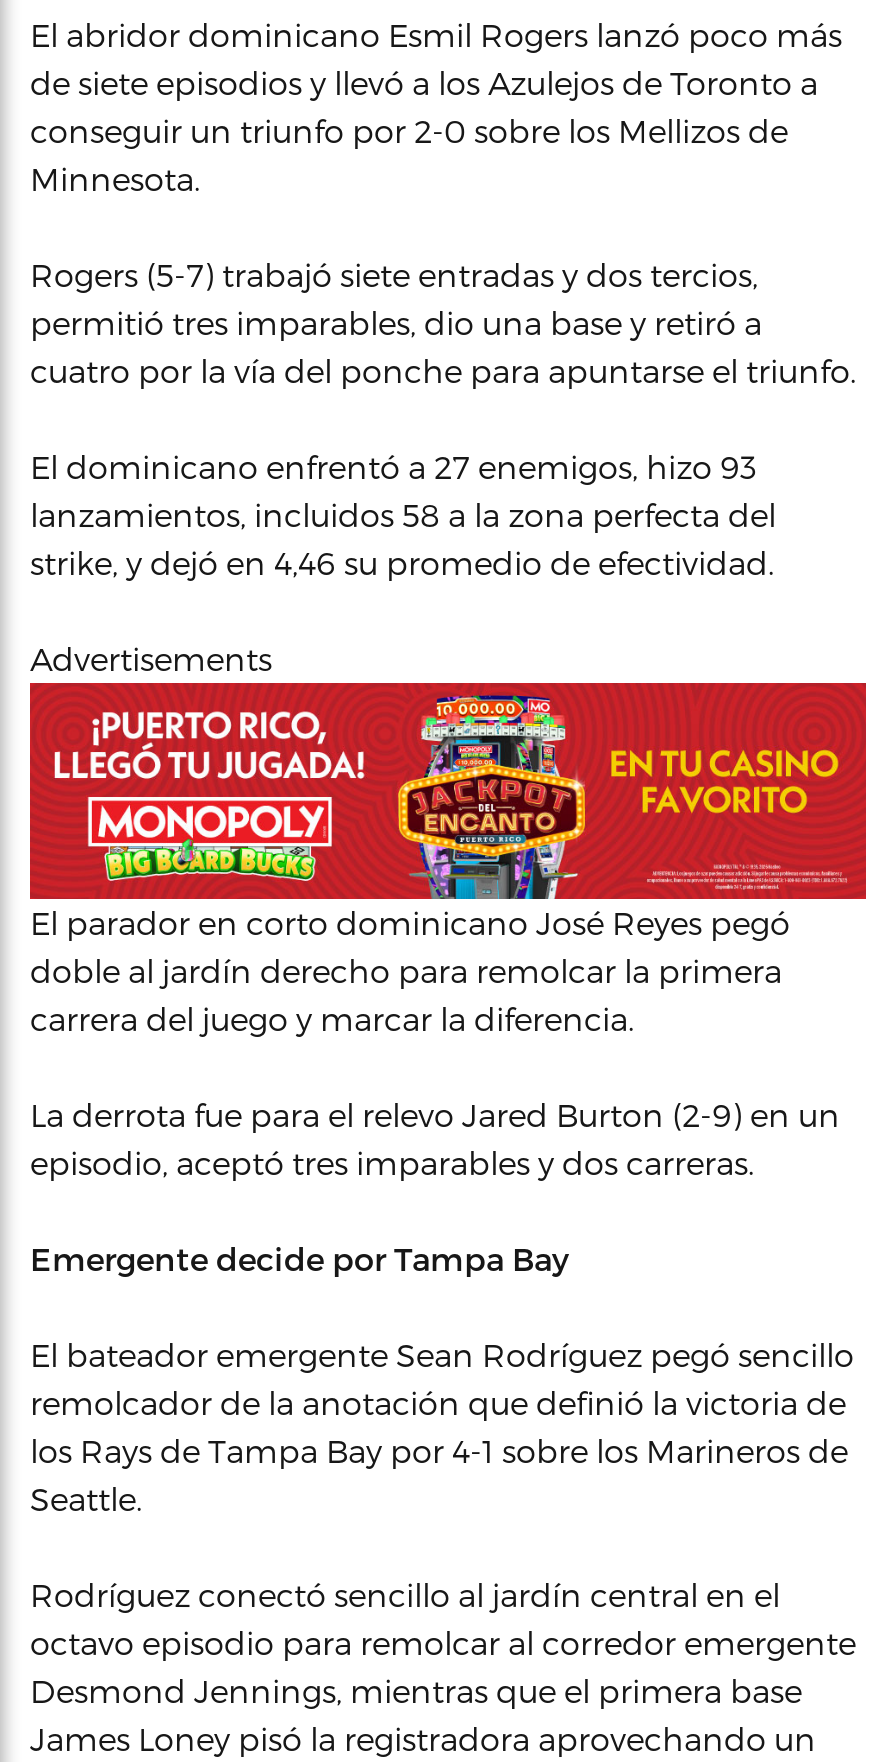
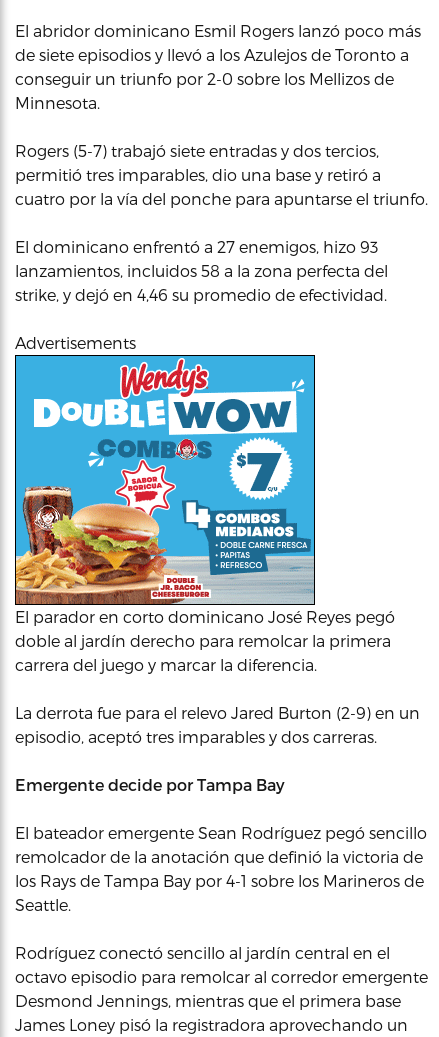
- [image]
+ [image]
